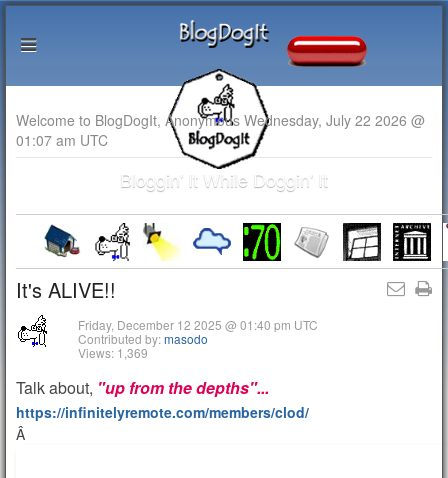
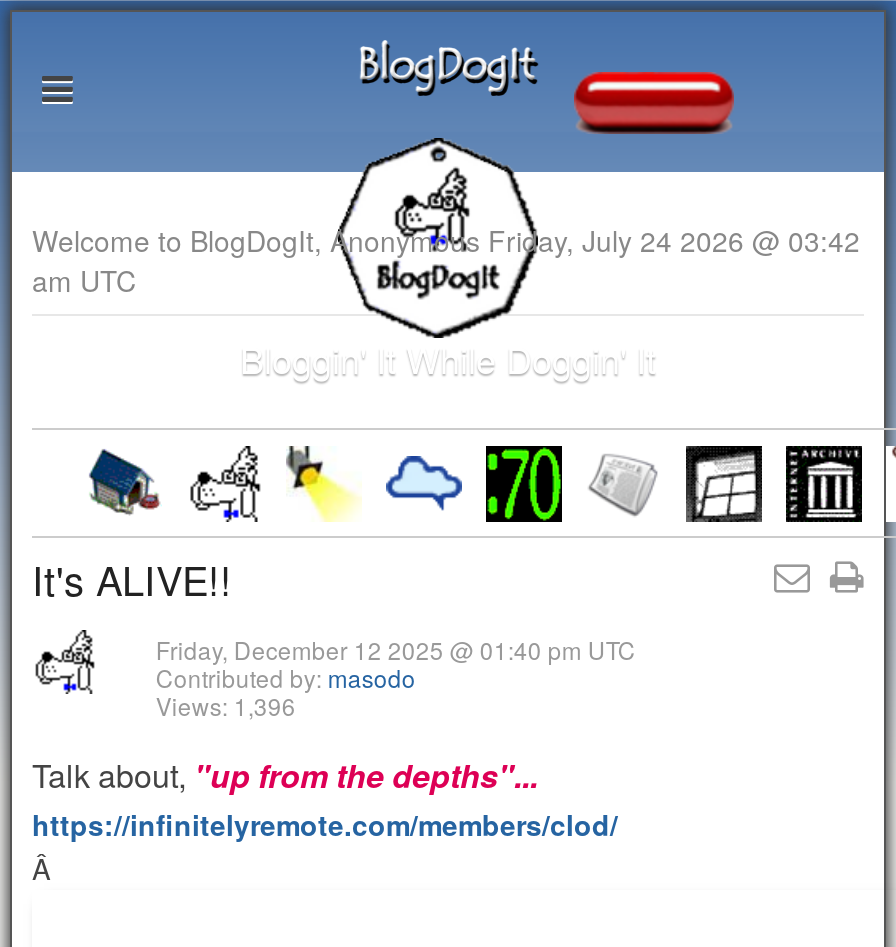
- Welcome to BlogDogIt, Anonymous Wednesday, July 22 2026 @
- 01:07 am UTC
+ Welcome to BlogDogIt, Anonymous Friday, July 24 2026 @ 03:42
+ am UTC

- Views: 1,369
+ Views: 1,396
